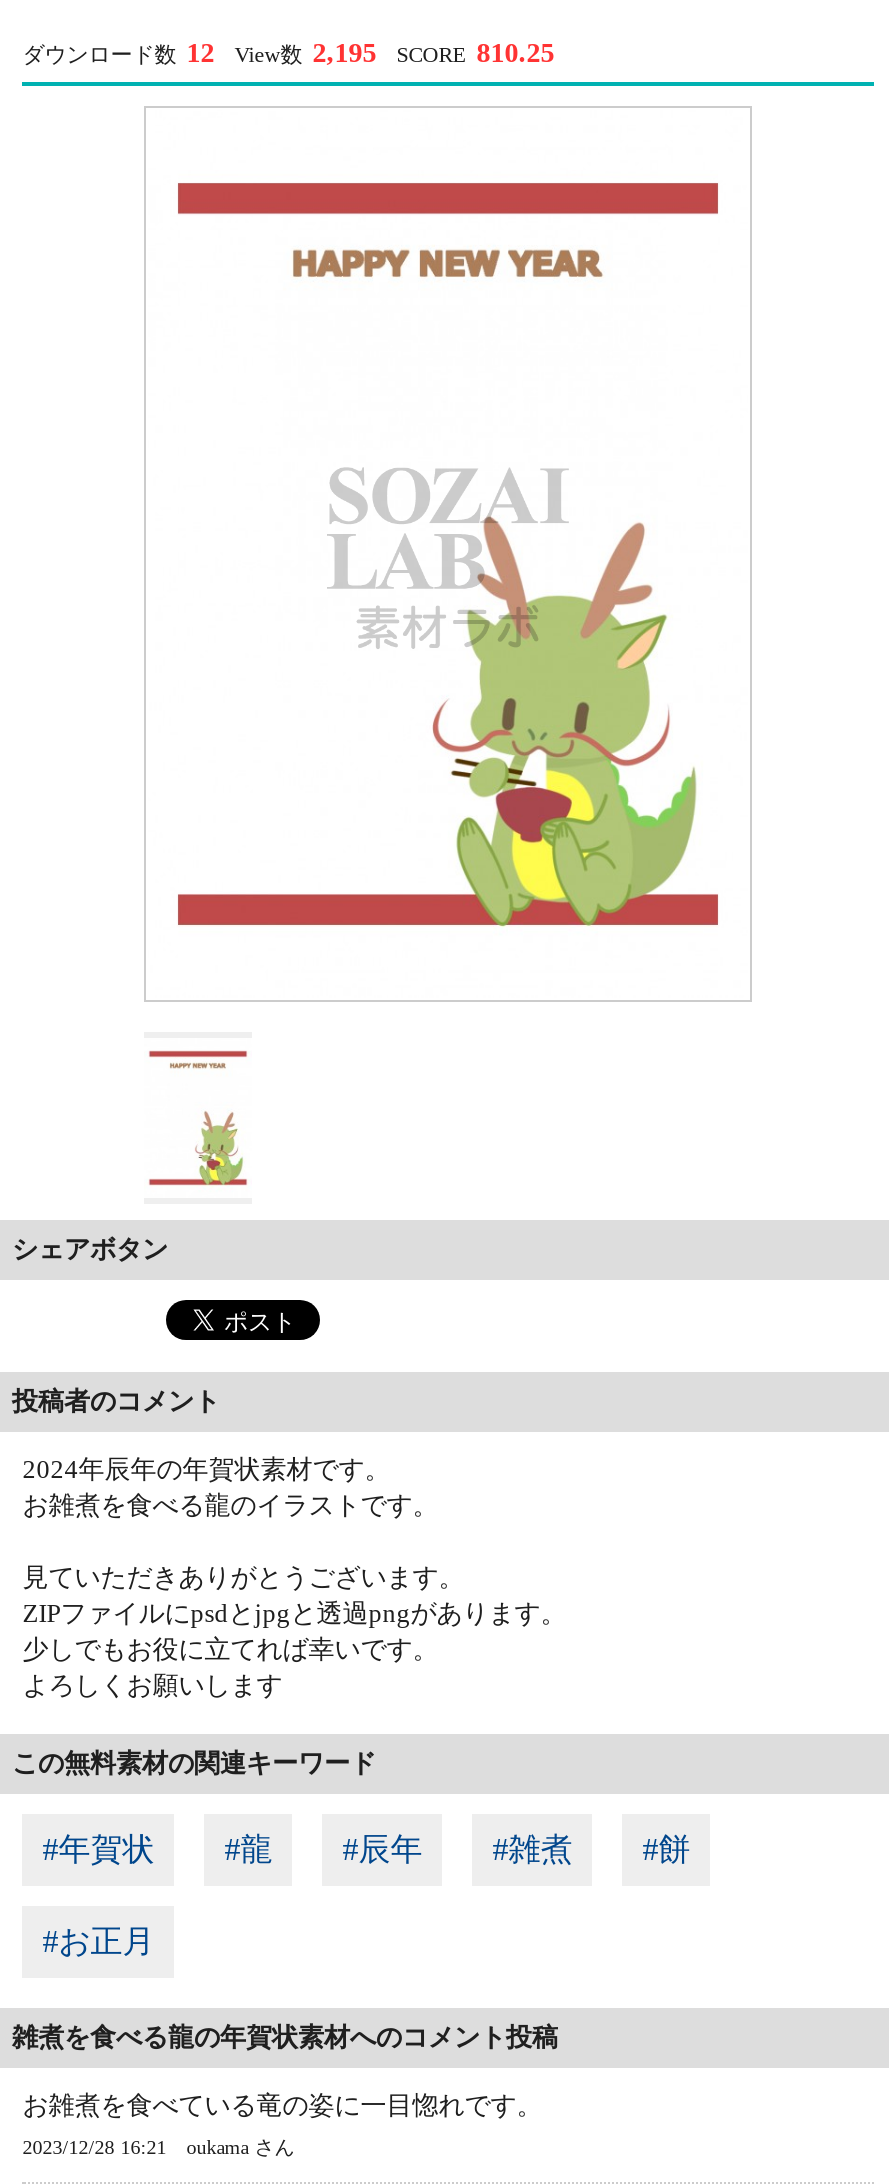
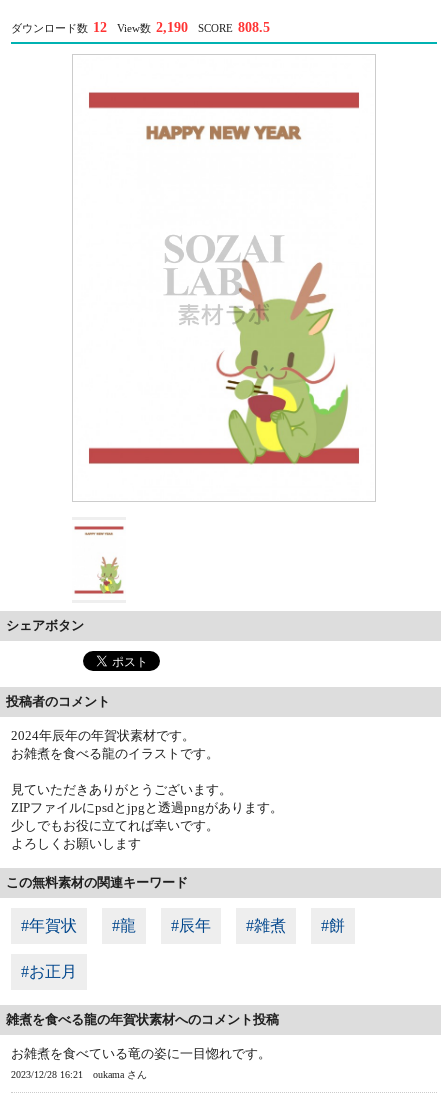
- View数 2,195
+ View数 2,190

- SCORE 810.25
+ SCORE 808.5
